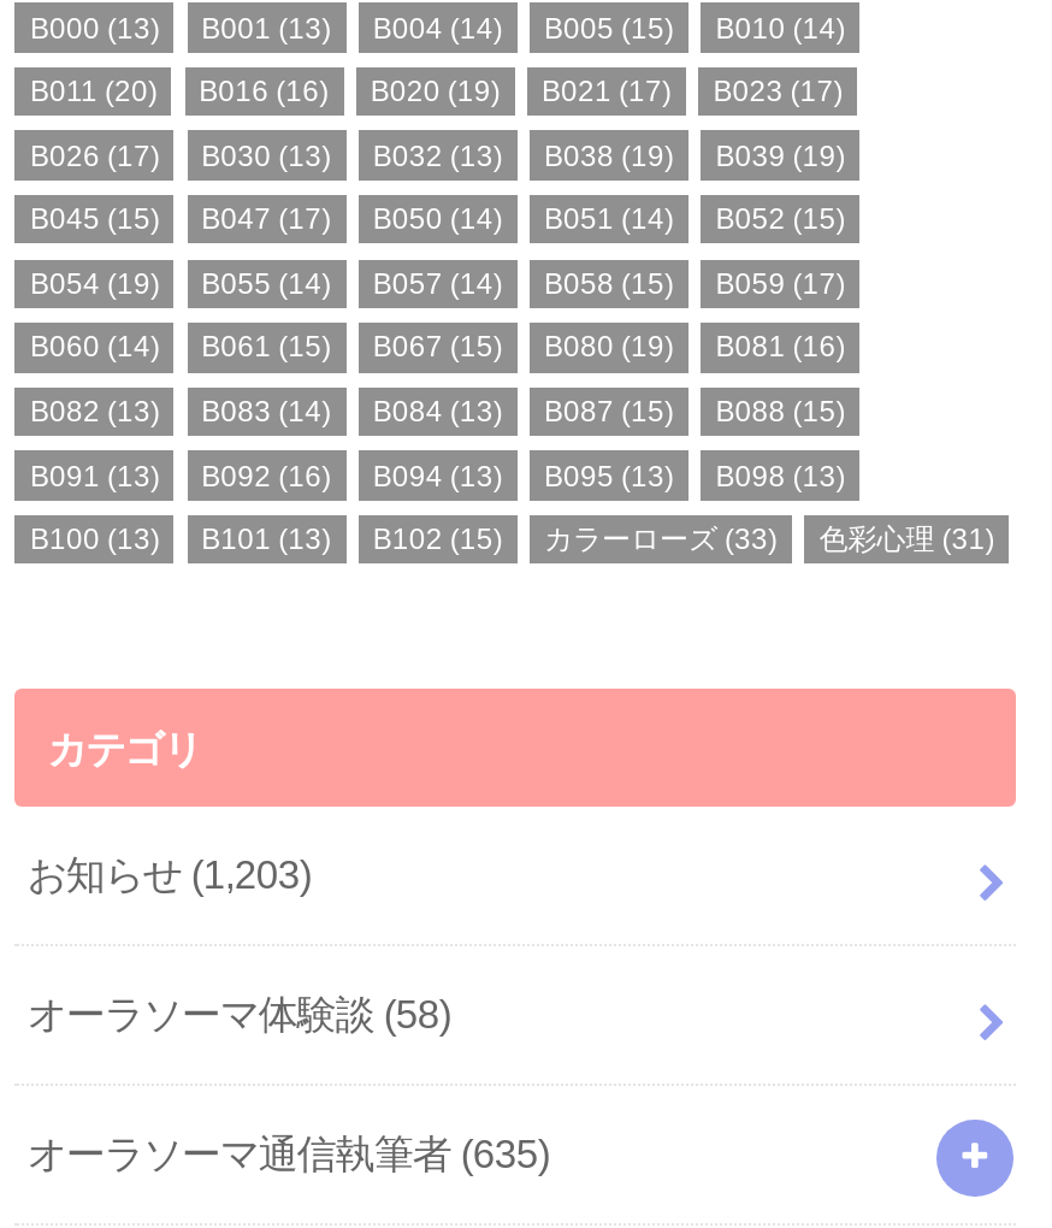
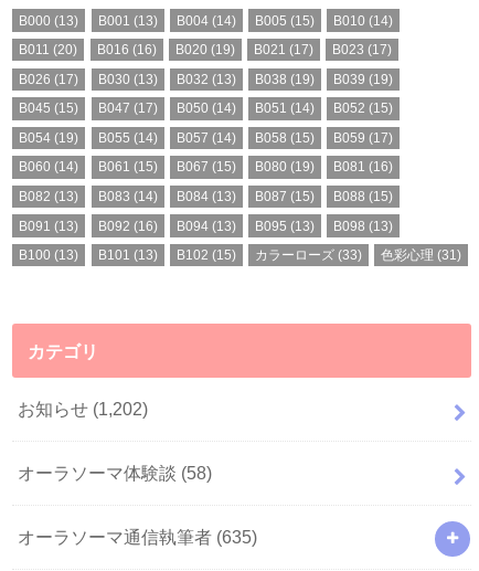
- お知らせ(1,203)
+ お知らせ(1,202)
